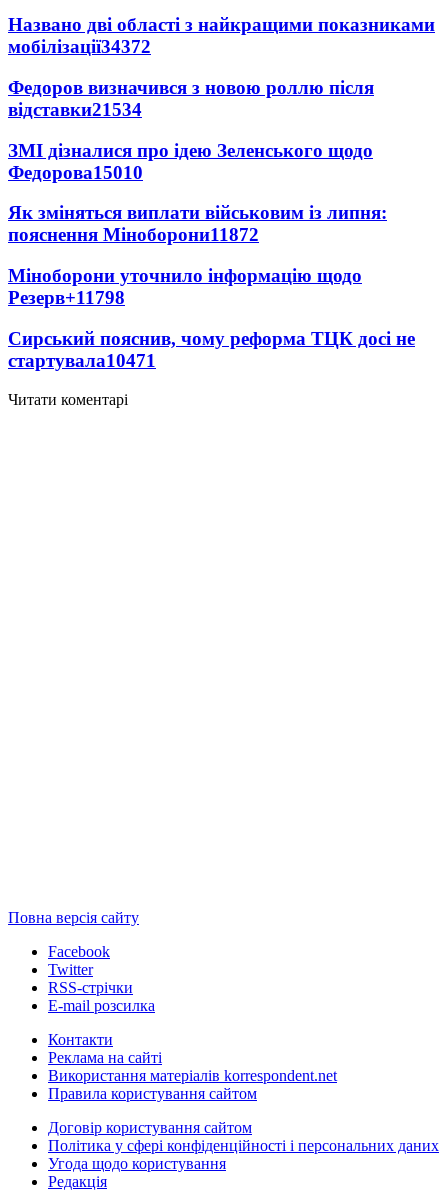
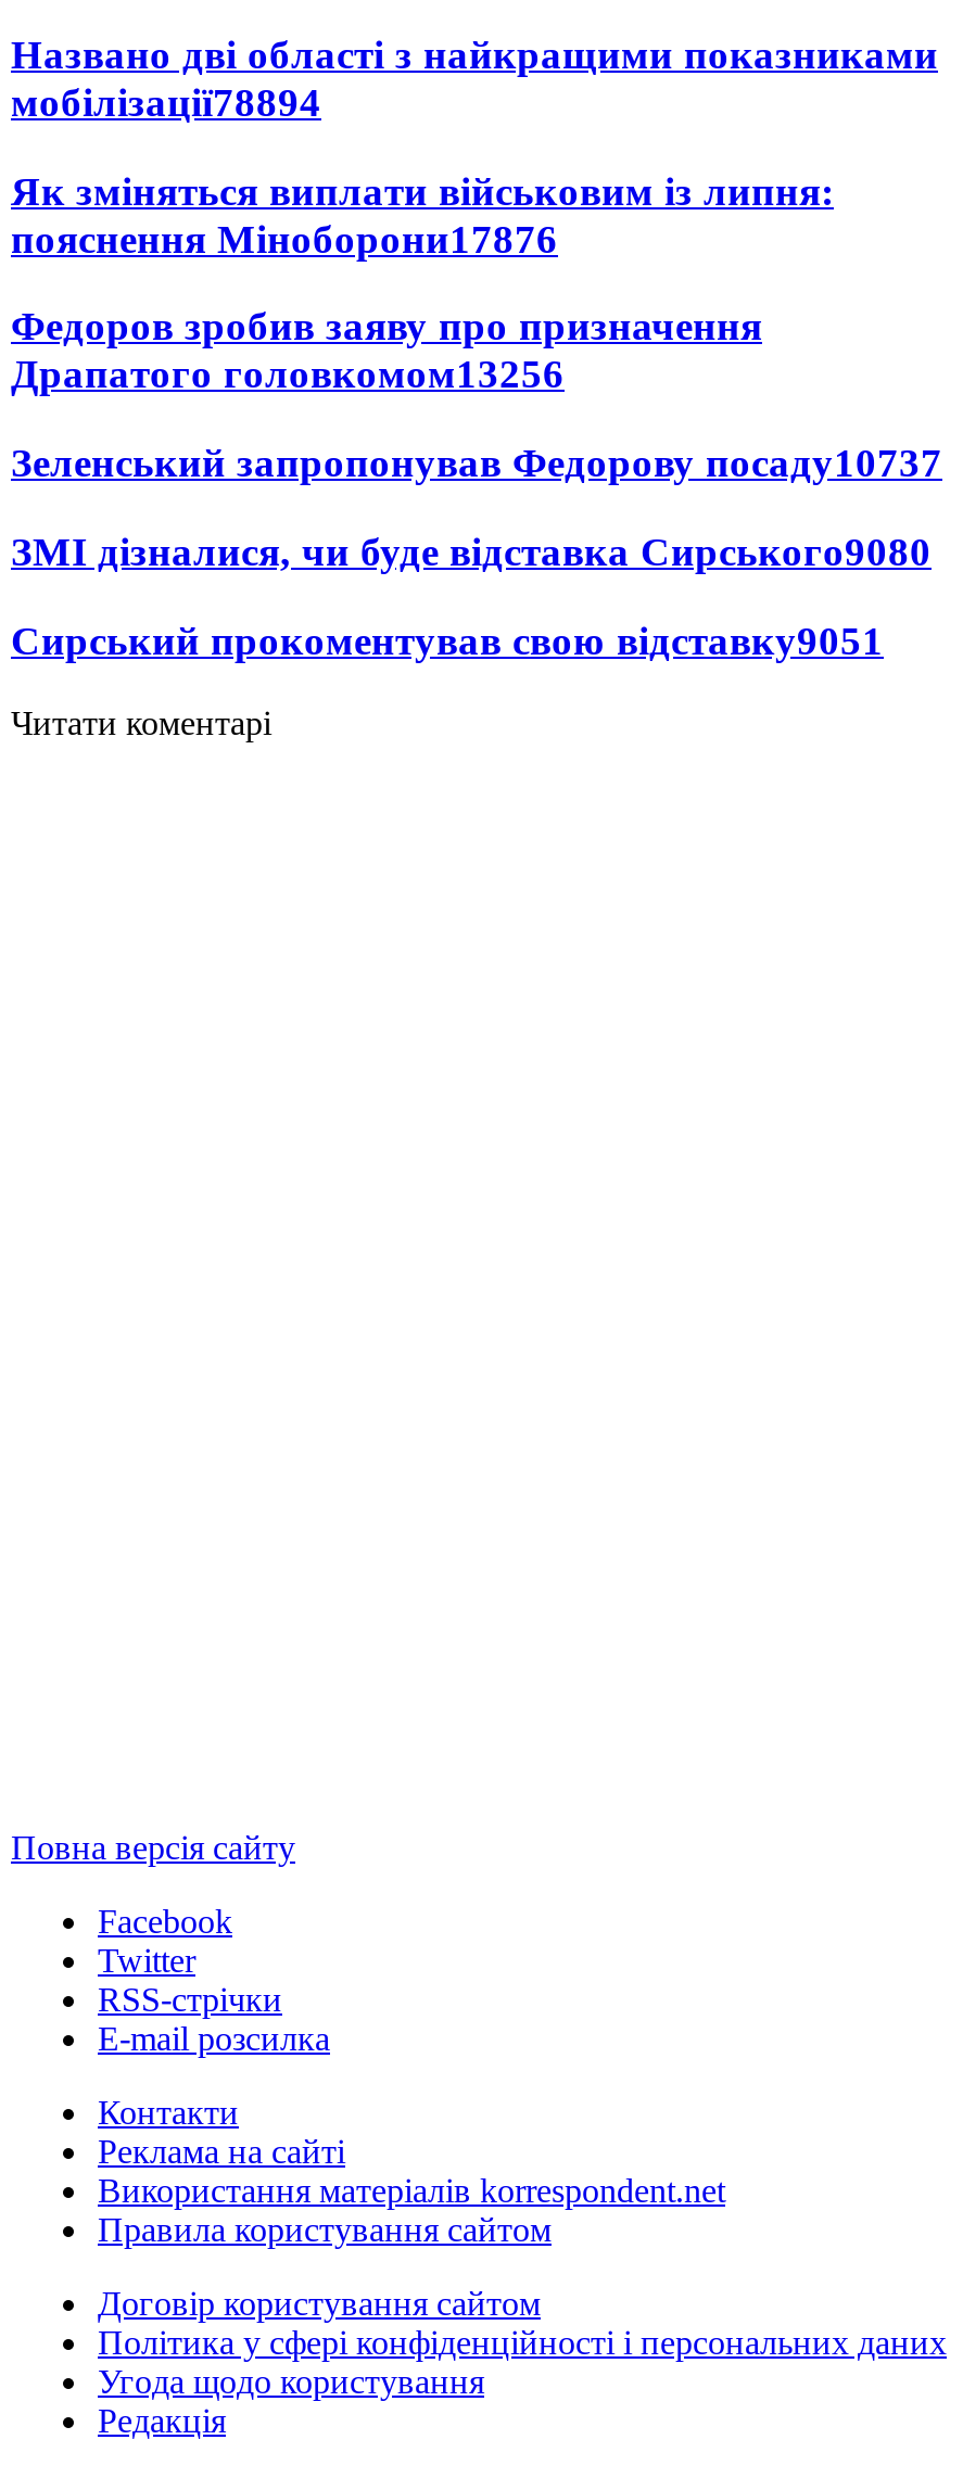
- мобілізації34372
- Федоров визначився з новою роллю після
- відставки21534
- ЗМІ дізналися про ідею Зеленського щодо
- Федорова15010
+ мобілізації78894

moved up: Як зміняться виплати військовим із липня:

- пояснення Міноборони11872
- Міноборони уточнило інформацію щодо
- Резерв+11798
- Сирський пояснив, чому реформа ТЦК досі не
- стартувала10471
+ пояснення Міноборони17876
+ Федоров зробив заяву про призначення
+ Драпатого головкомом13256
+ Зеленський запропонував Федорову посаду10737
+ ЗМІ дізналися, чи буде відставка Сирського9080
+ Сирський прокоментував свою відставку9051
